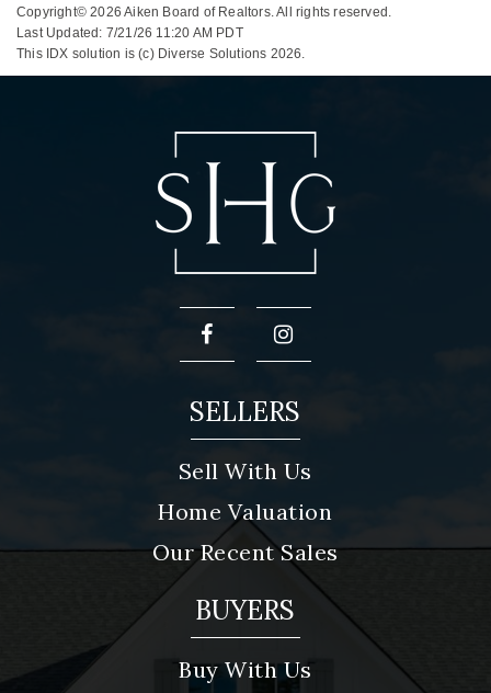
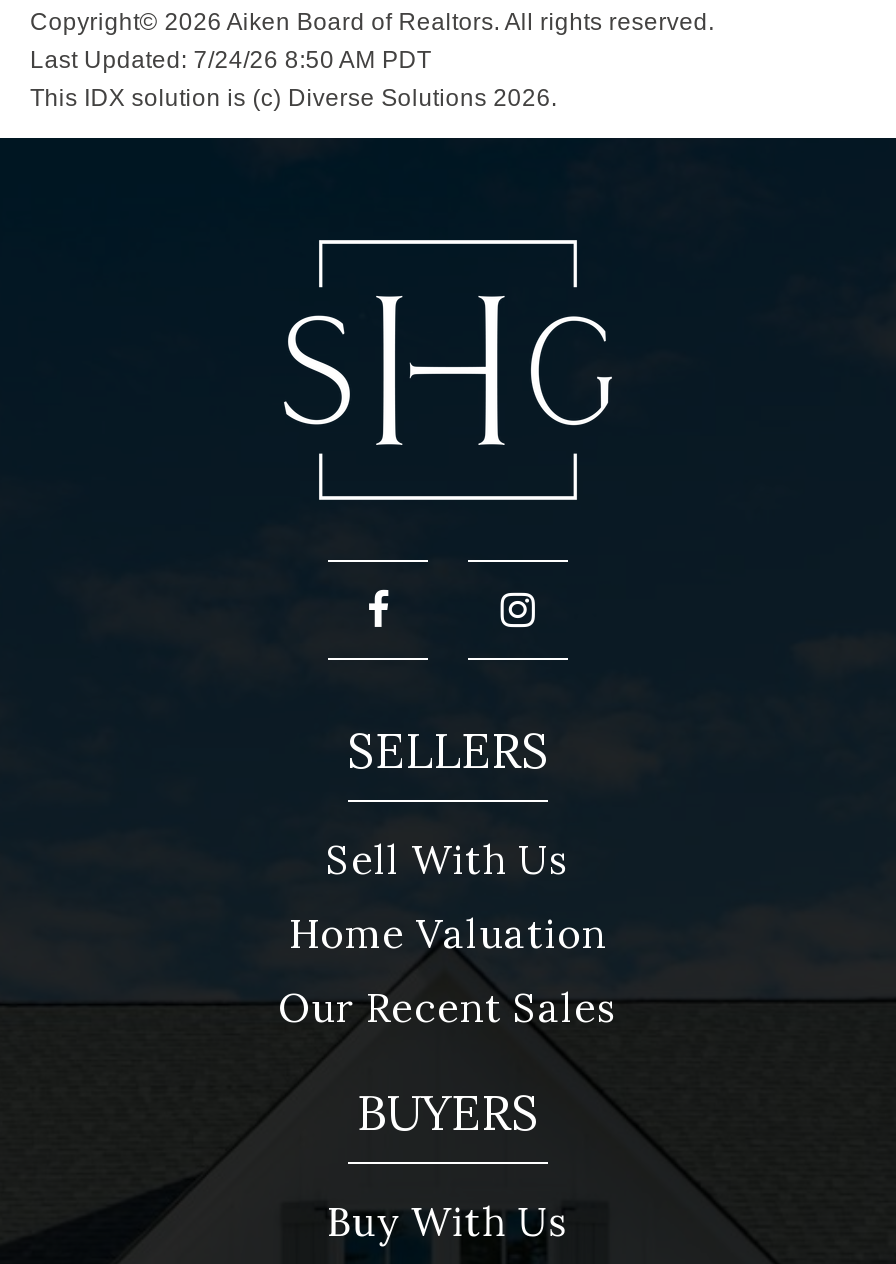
- Last Updated: 7/21/26 11:20 AM PDT
+ Last Updated: 7/24/26 8:50 AM PDT
